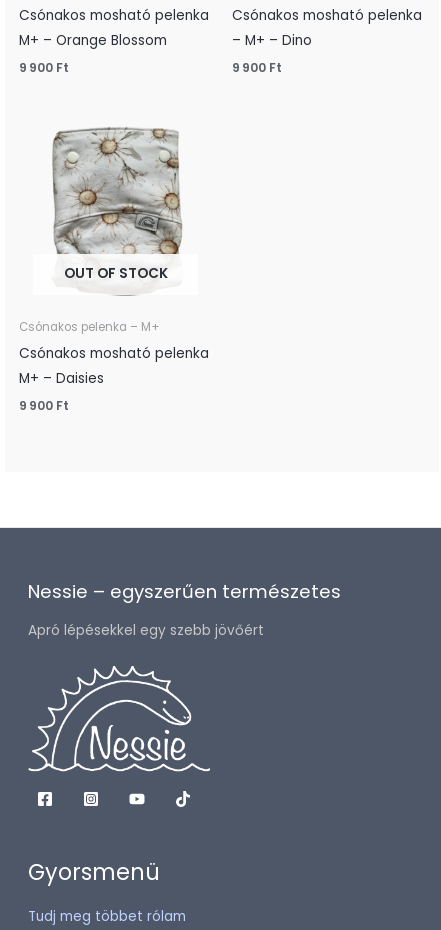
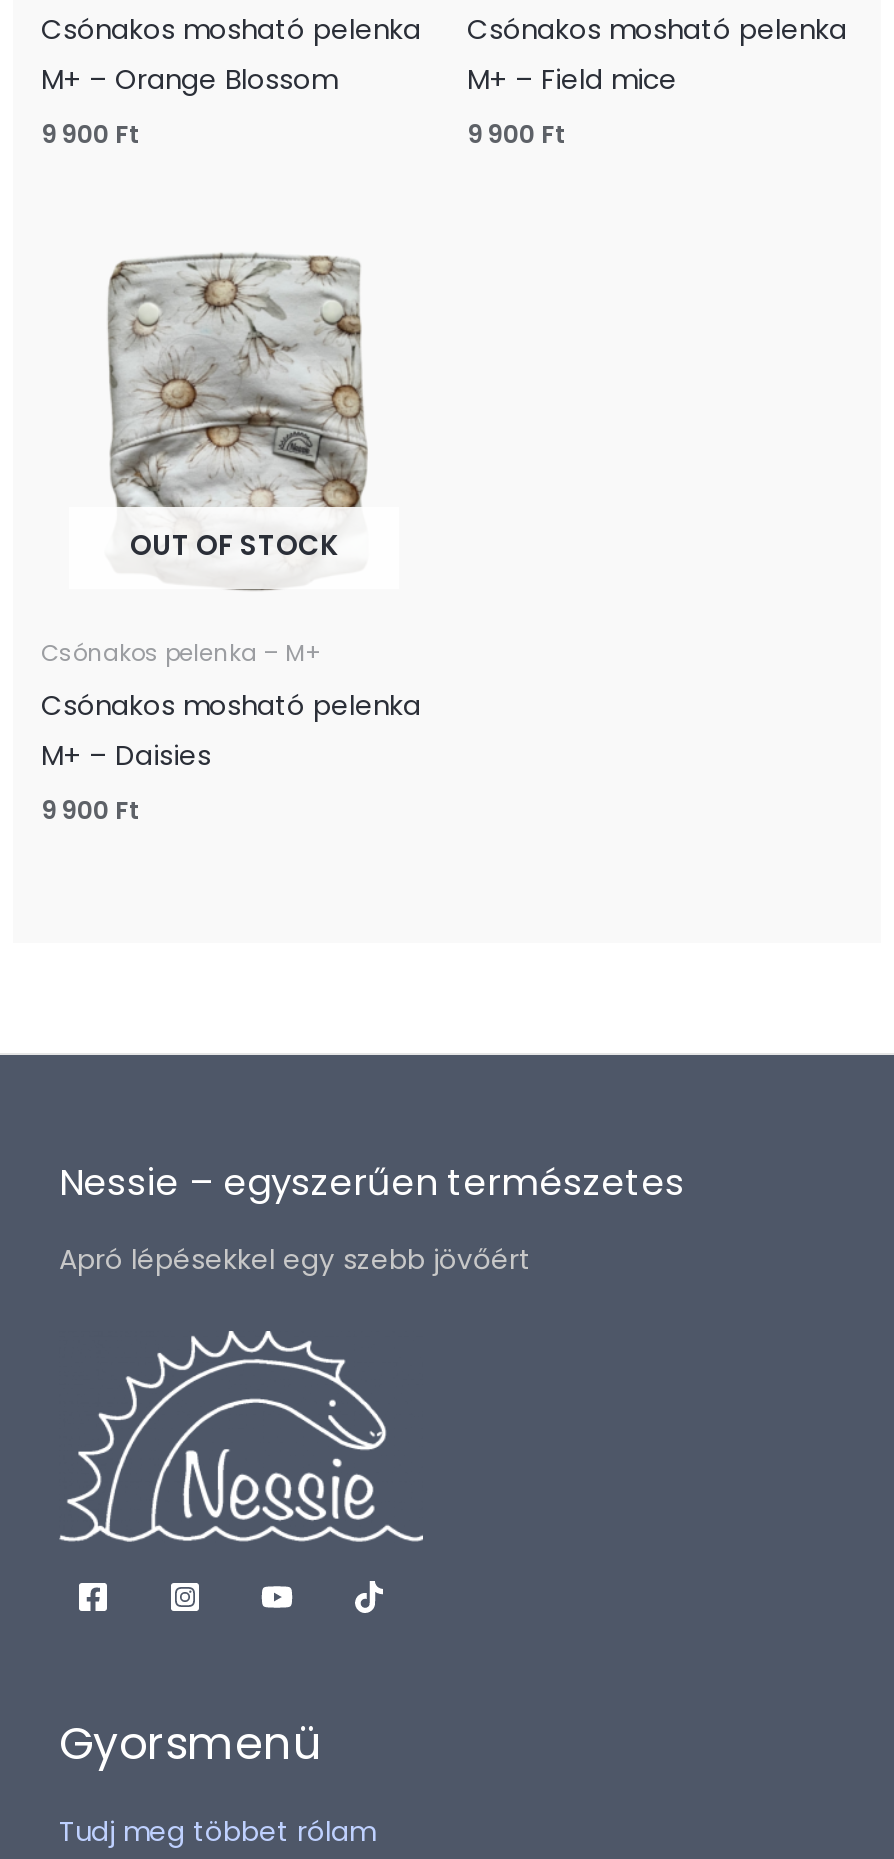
- – M+ – Dino
+ M+ – Field mice
